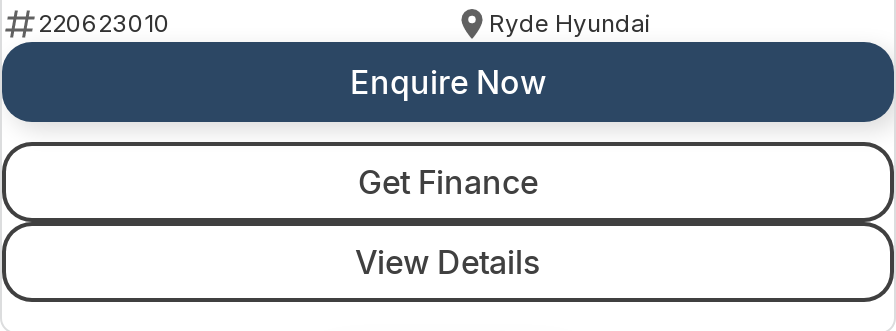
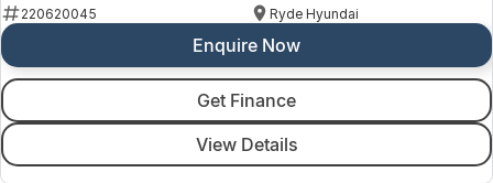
- 220623010
+ 220620045
